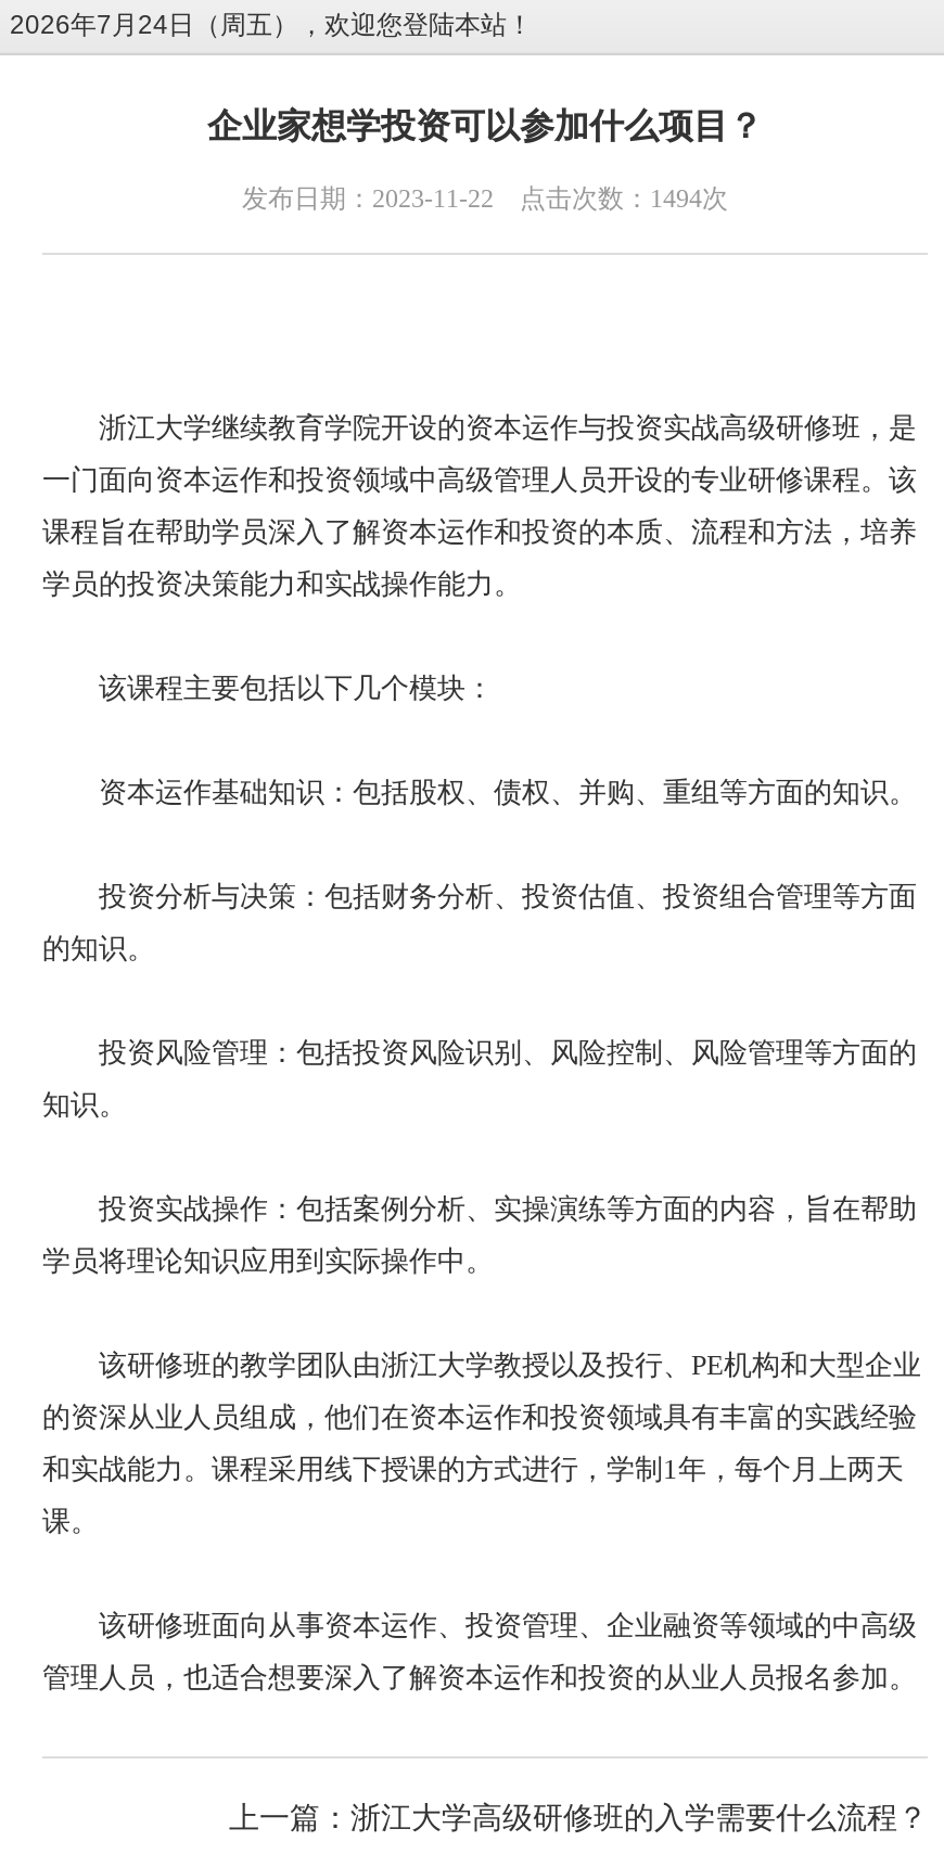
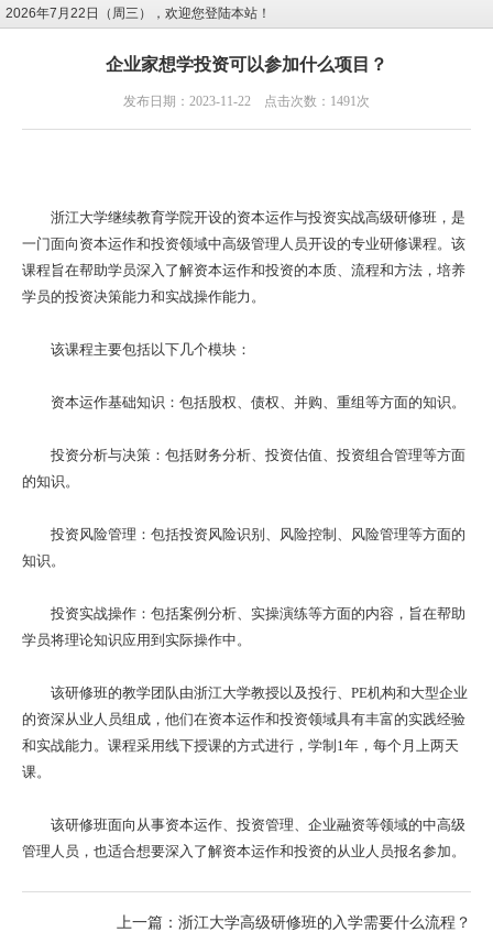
- 2026年7月24日（周五），欢迎您登陆本站！
+ 2026年7月22日（周三），欢迎您登陆本站！

- 发布日期：2023-11-22 点击次数：1494次
+ 发布日期：2023-11-22 点击次数：1491次
